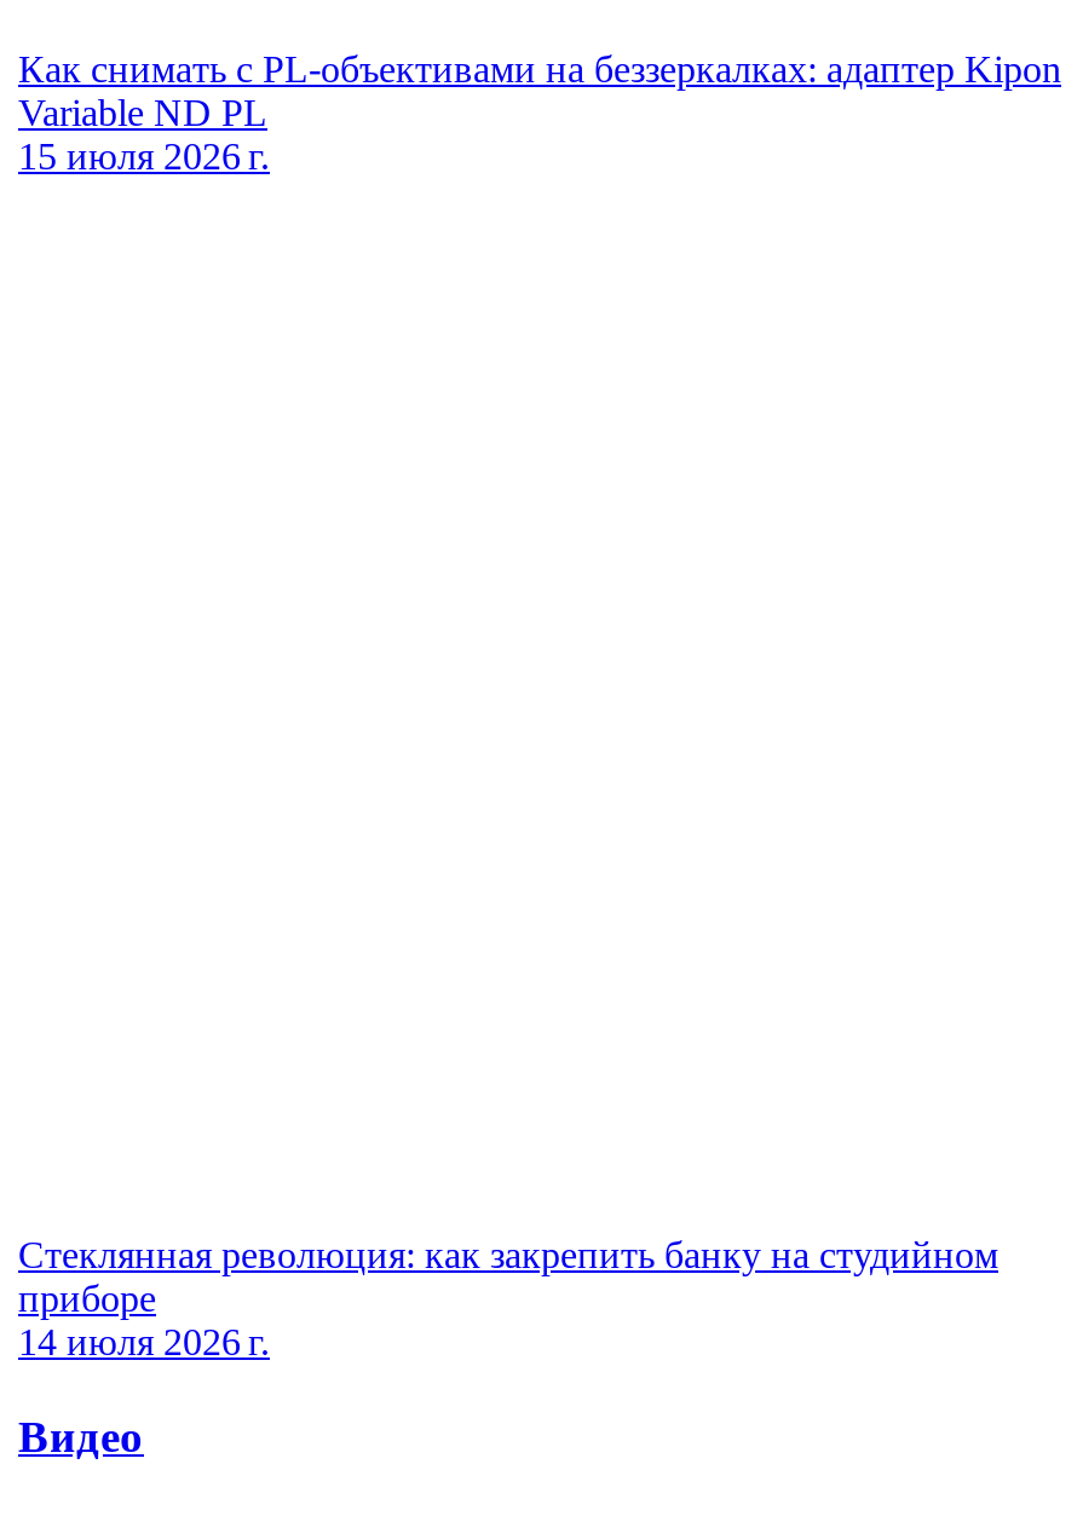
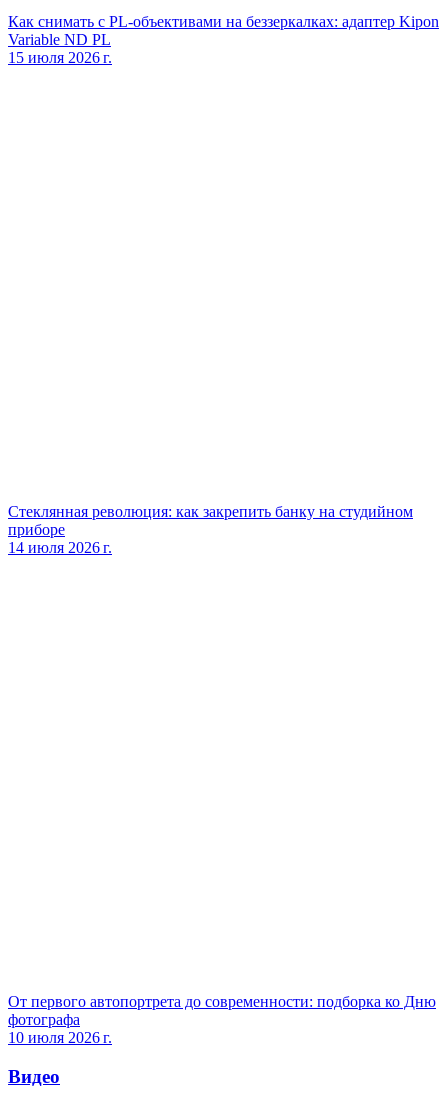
+ От первого автопортрета до современности: подборка ко Дню
+ фотографа
+ 10 июля 2026 г.
